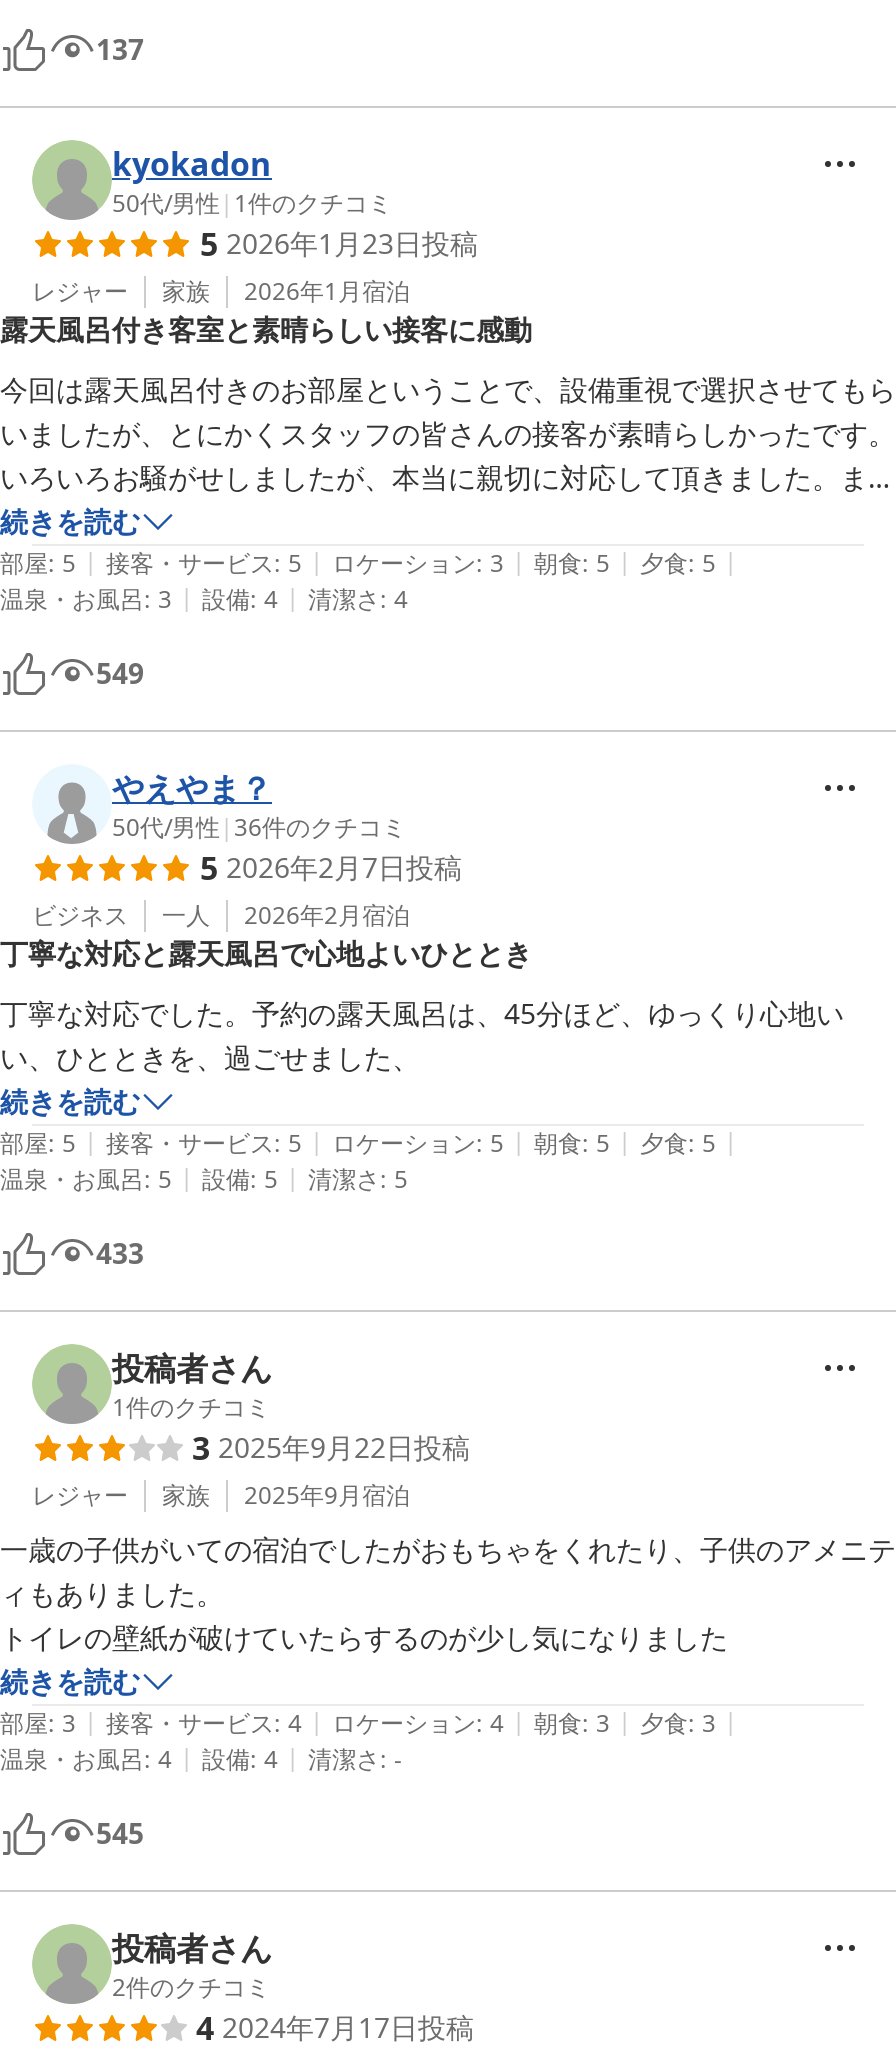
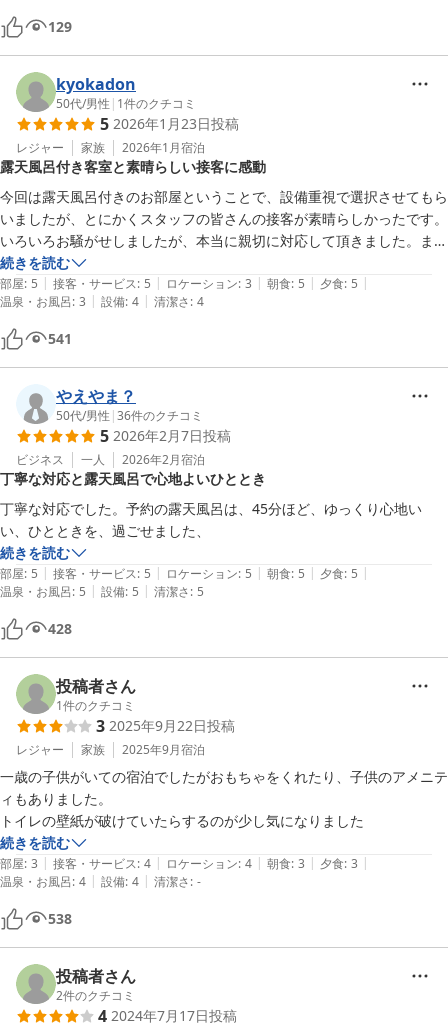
- 137
+ 129

- 549
+ 541

- 433
+ 428

- 545
+ 538
